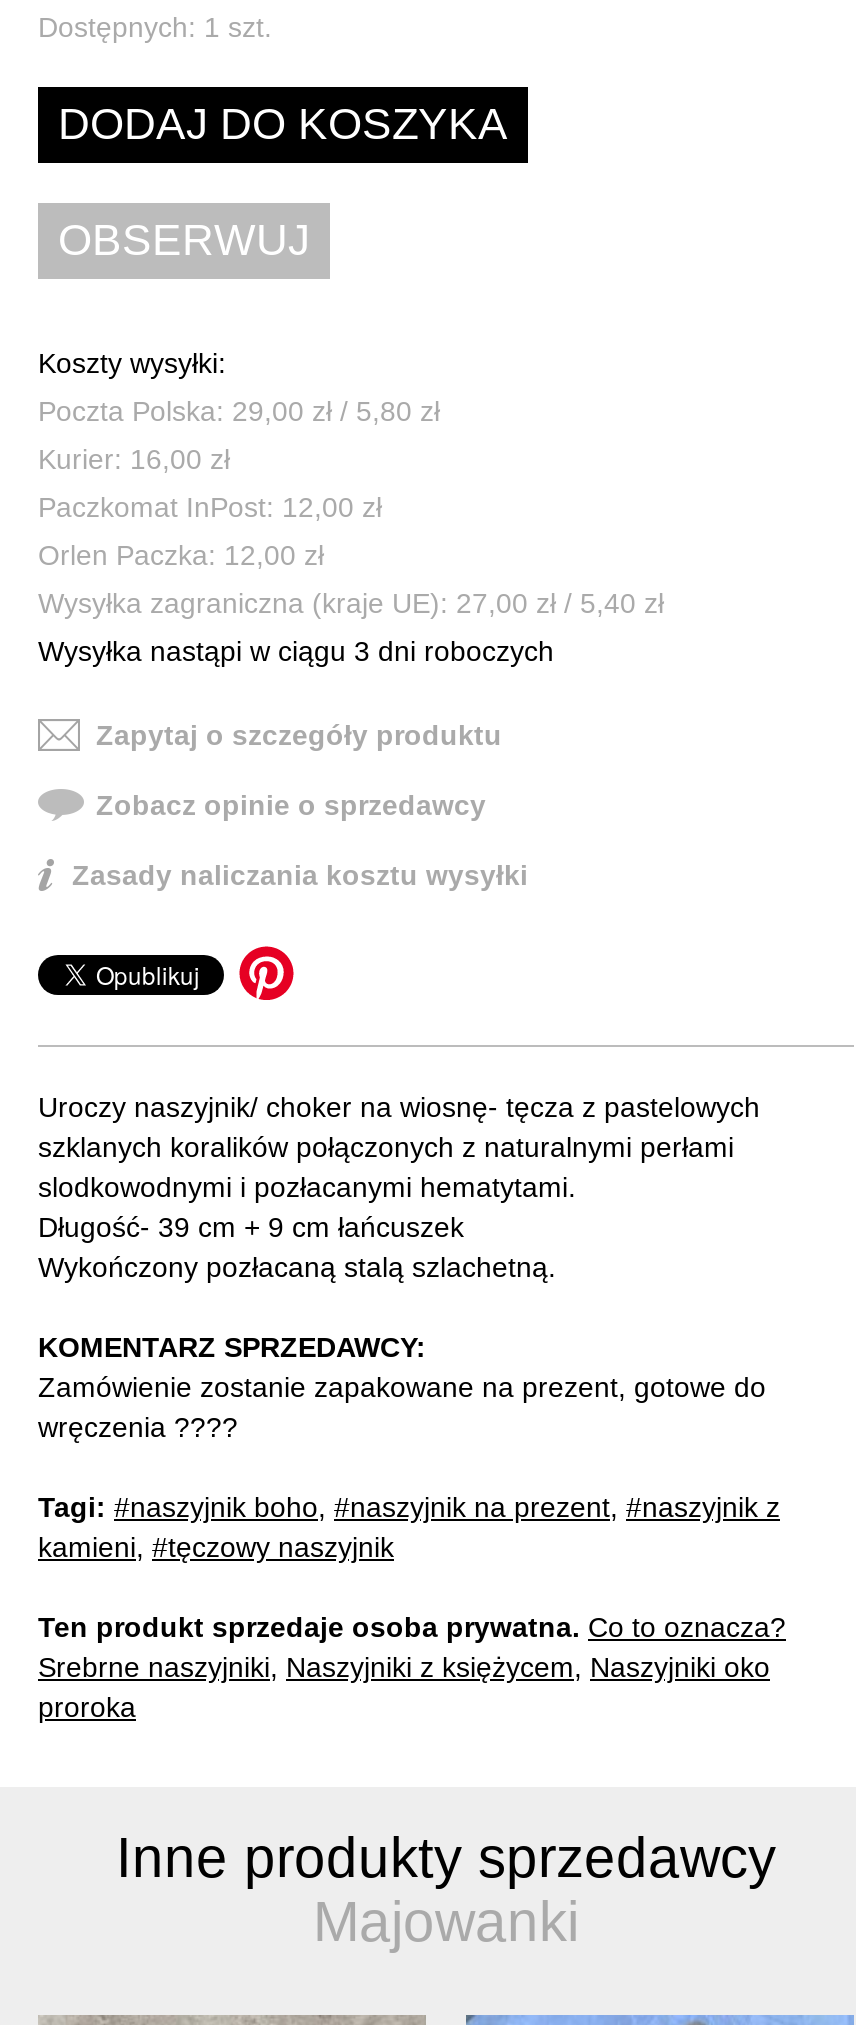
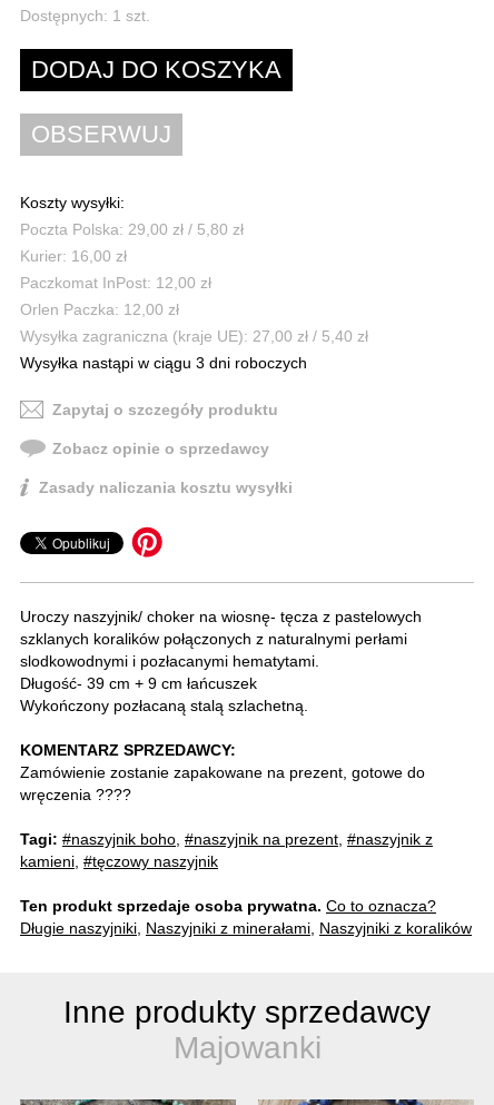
- Srebrne naszyjniki, Naszyjniki z księżycem, Naszyjniki oko
- proroka
+ Długie naszyjniki, Naszyjniki z minerałami, Naszyjniki z koralików
